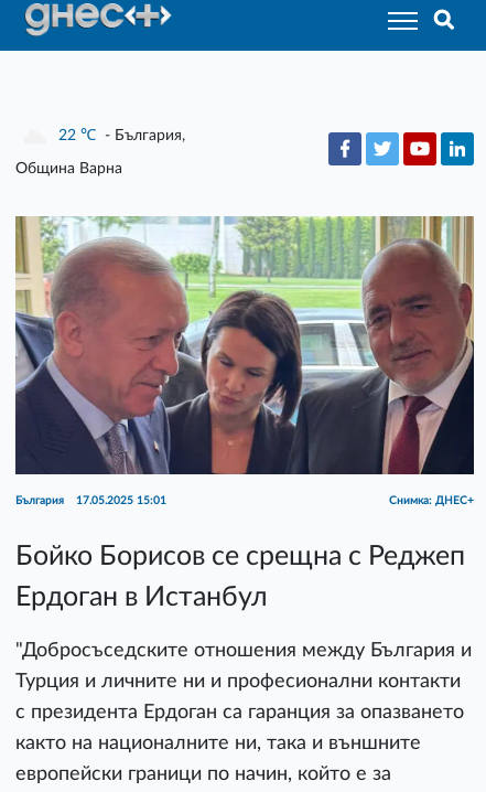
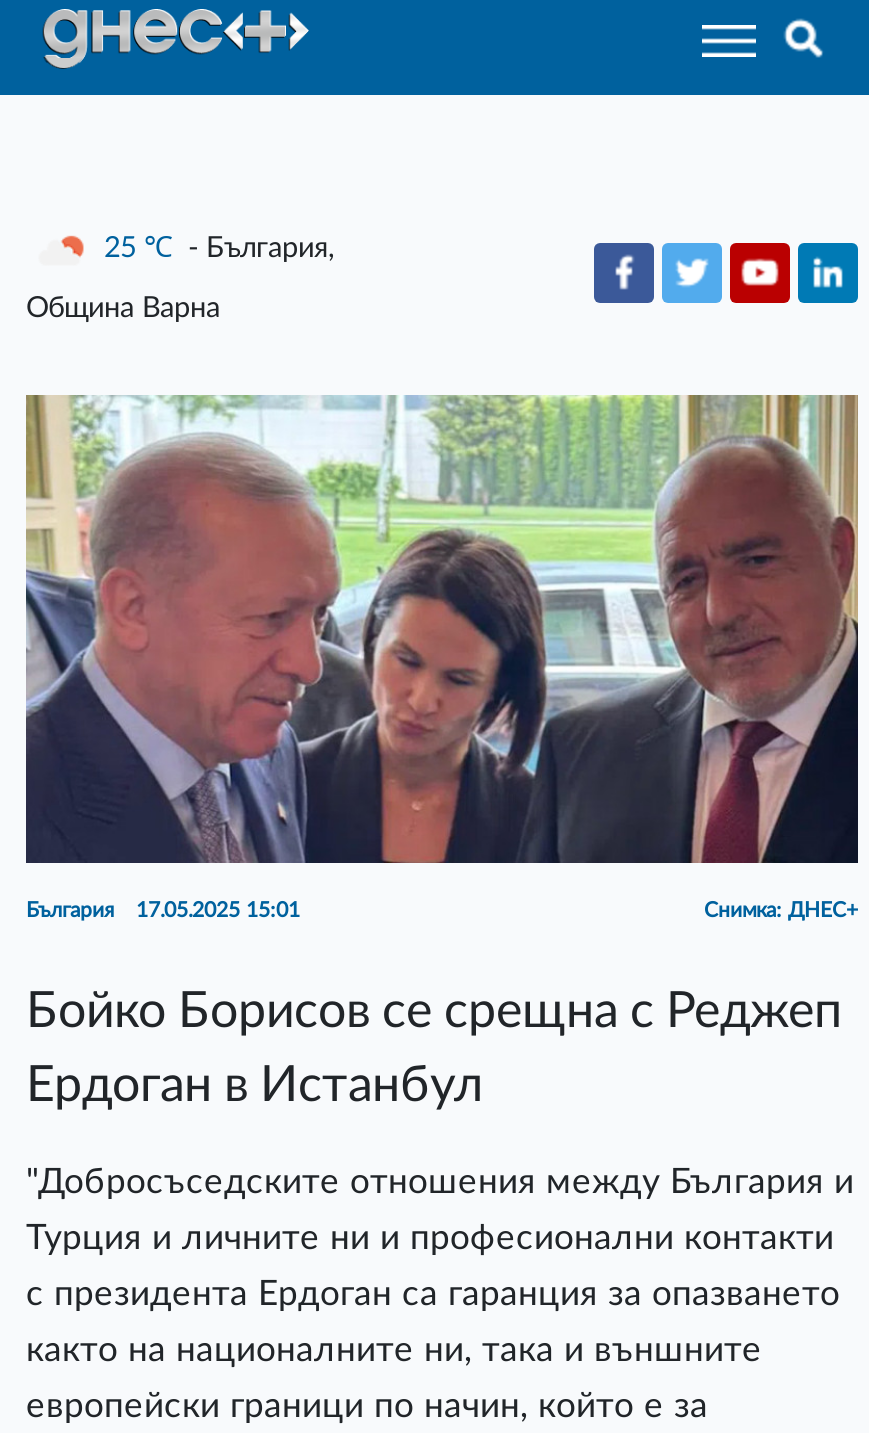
- 22 ℃ - България,
+ 25 ℃ - България,
